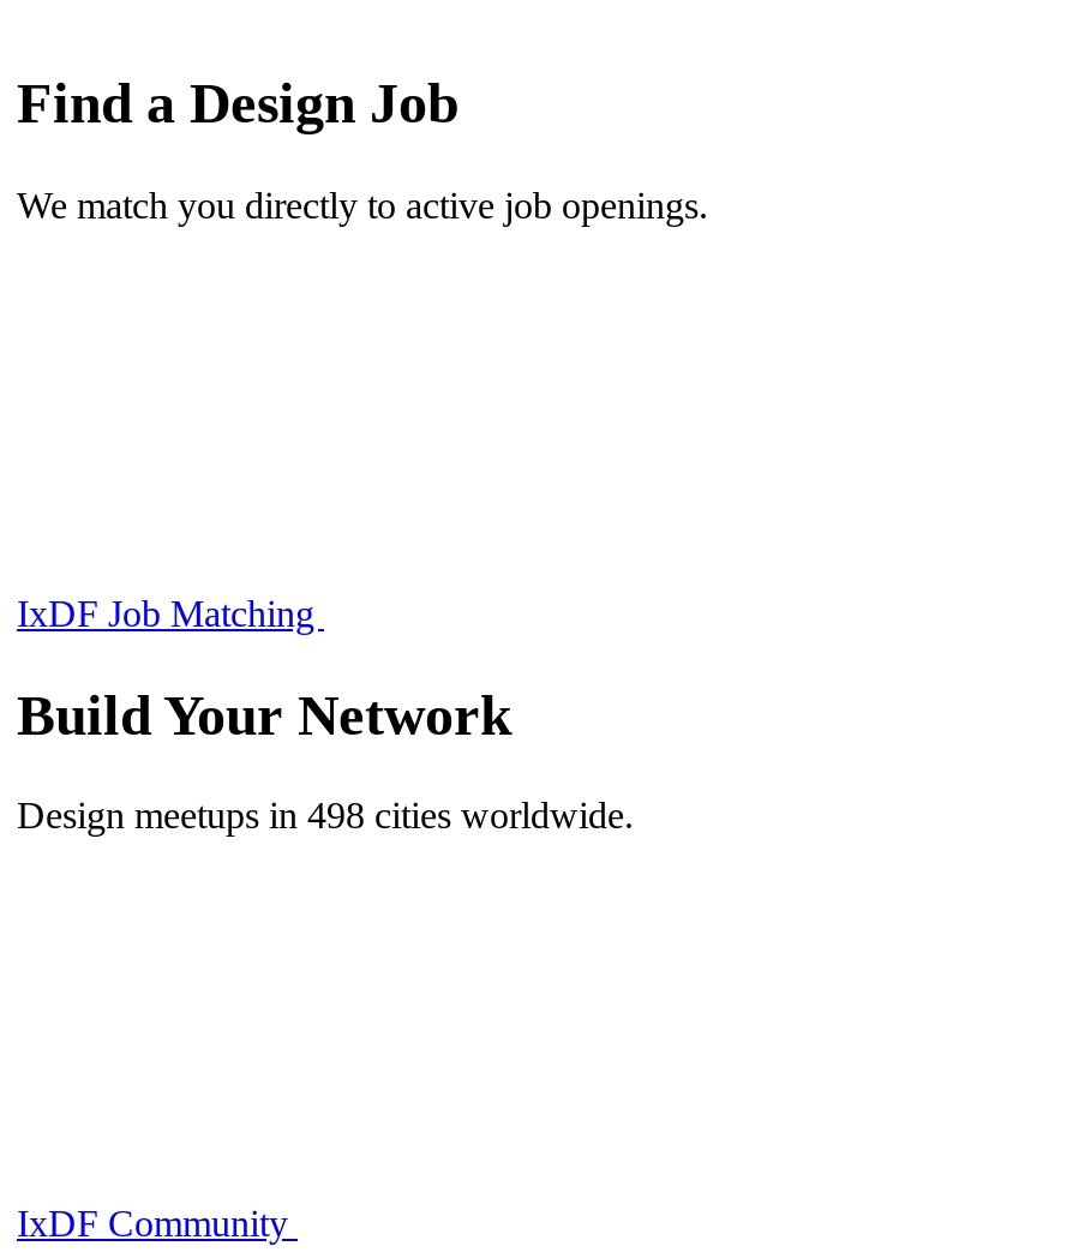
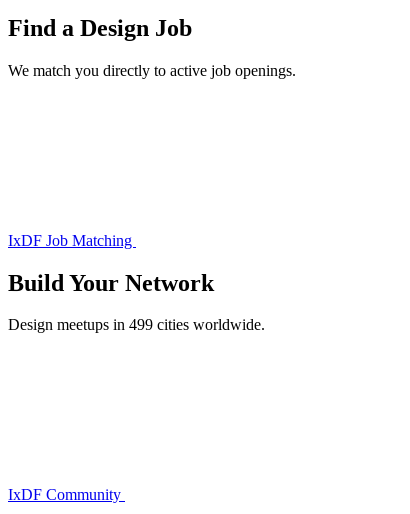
- Design meetups in 498 cities worldwide.
+ Design meetups in 499 cities worldwide.
